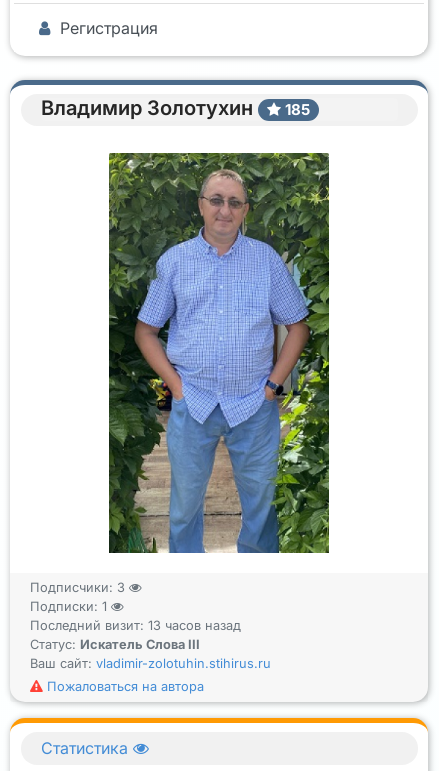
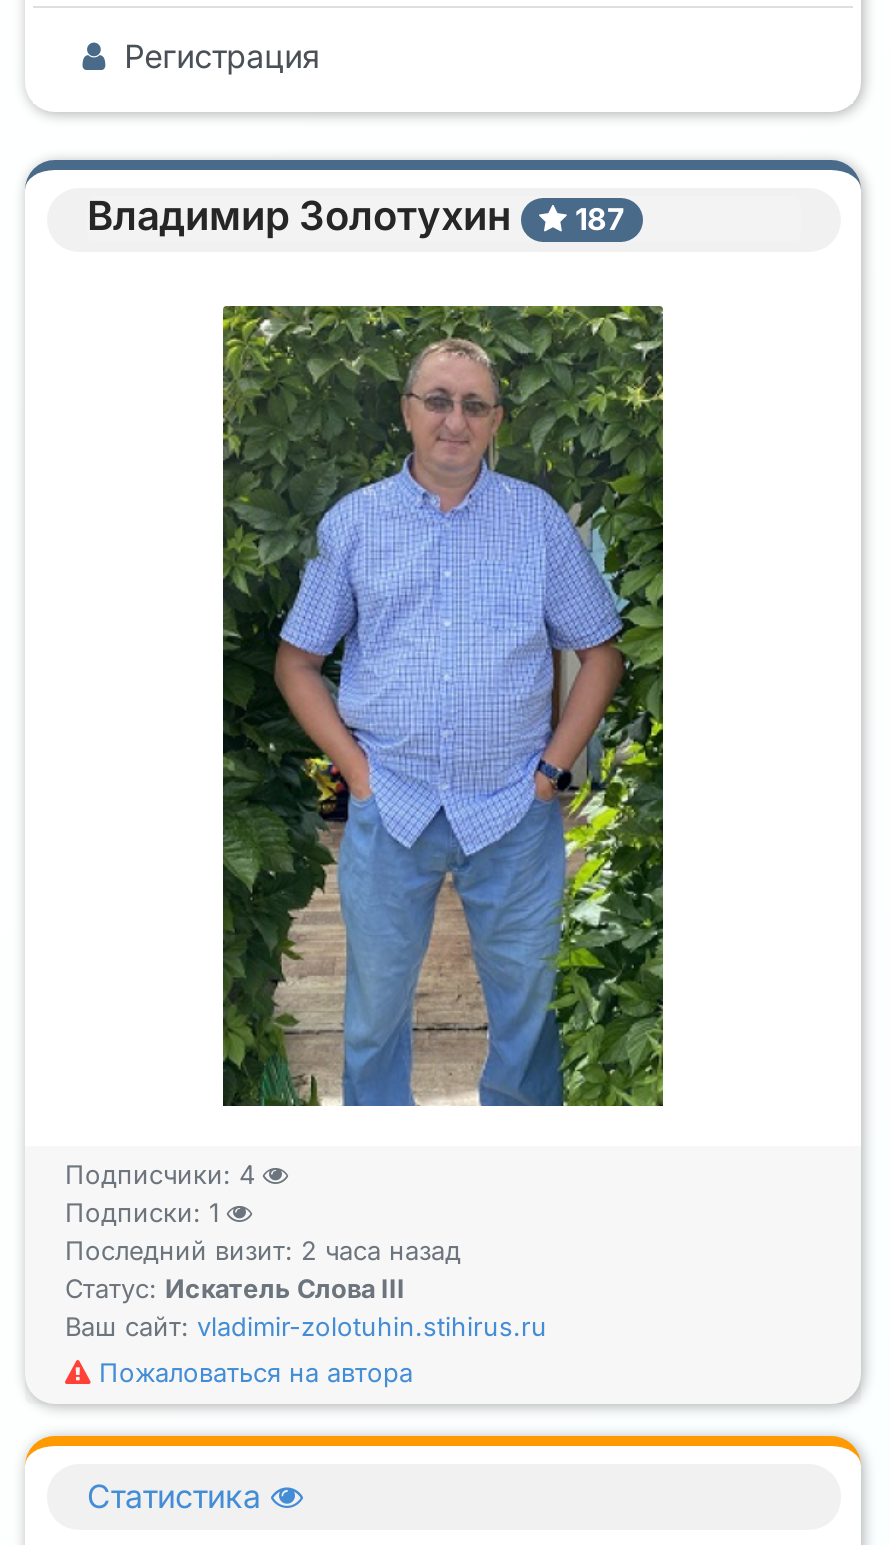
- Владимир Золотухин 185
+ Владимир Золотухин 187

- Подписчики: 3
+ Подписчики: 4

- Последний визит: 13 часов назад
+ Последний визит: 2 часа назад
